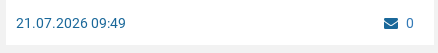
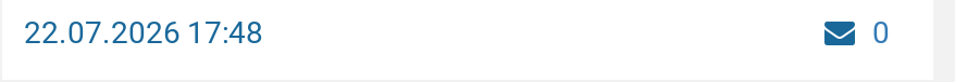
- 21.07.2026 09:49
+ 22.07.2026 17:48
